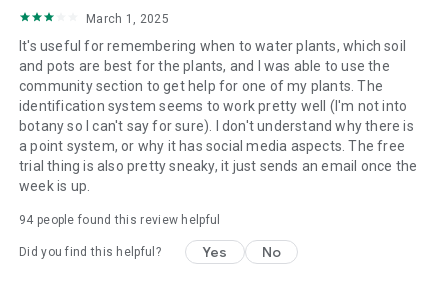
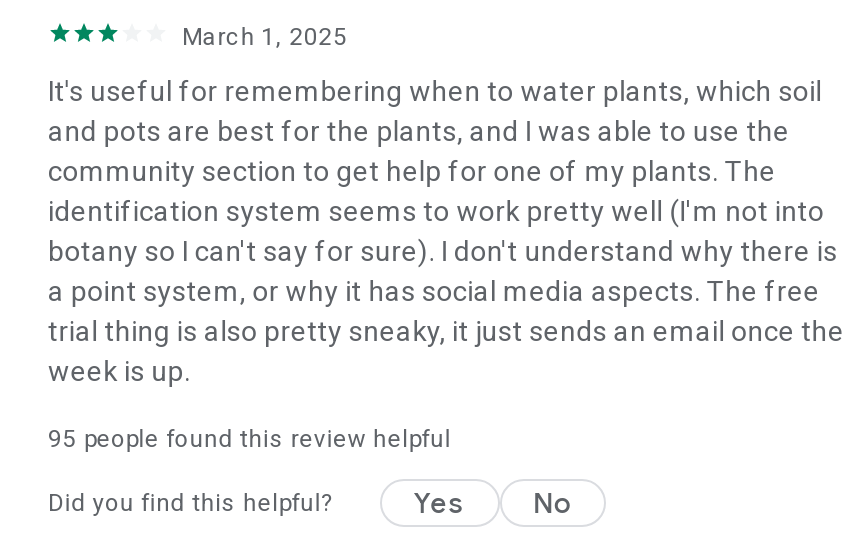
- 94 people found this review helpful
+ 95 people found this review helpful
